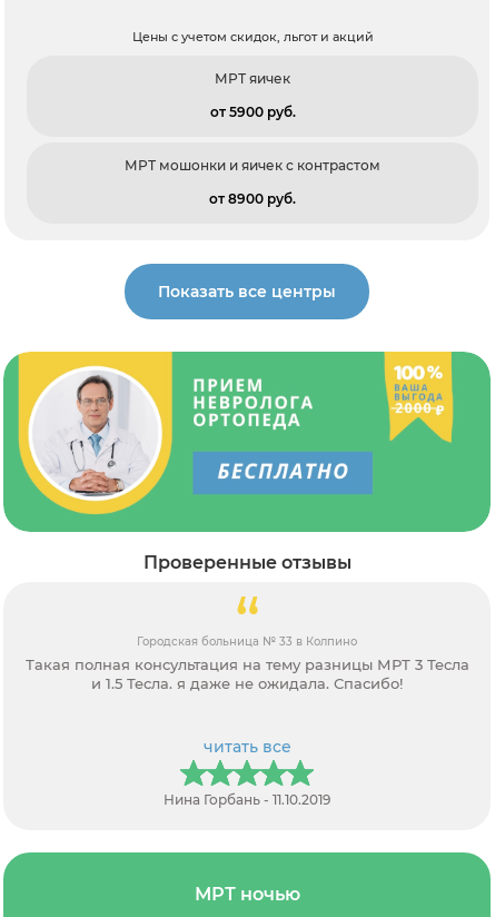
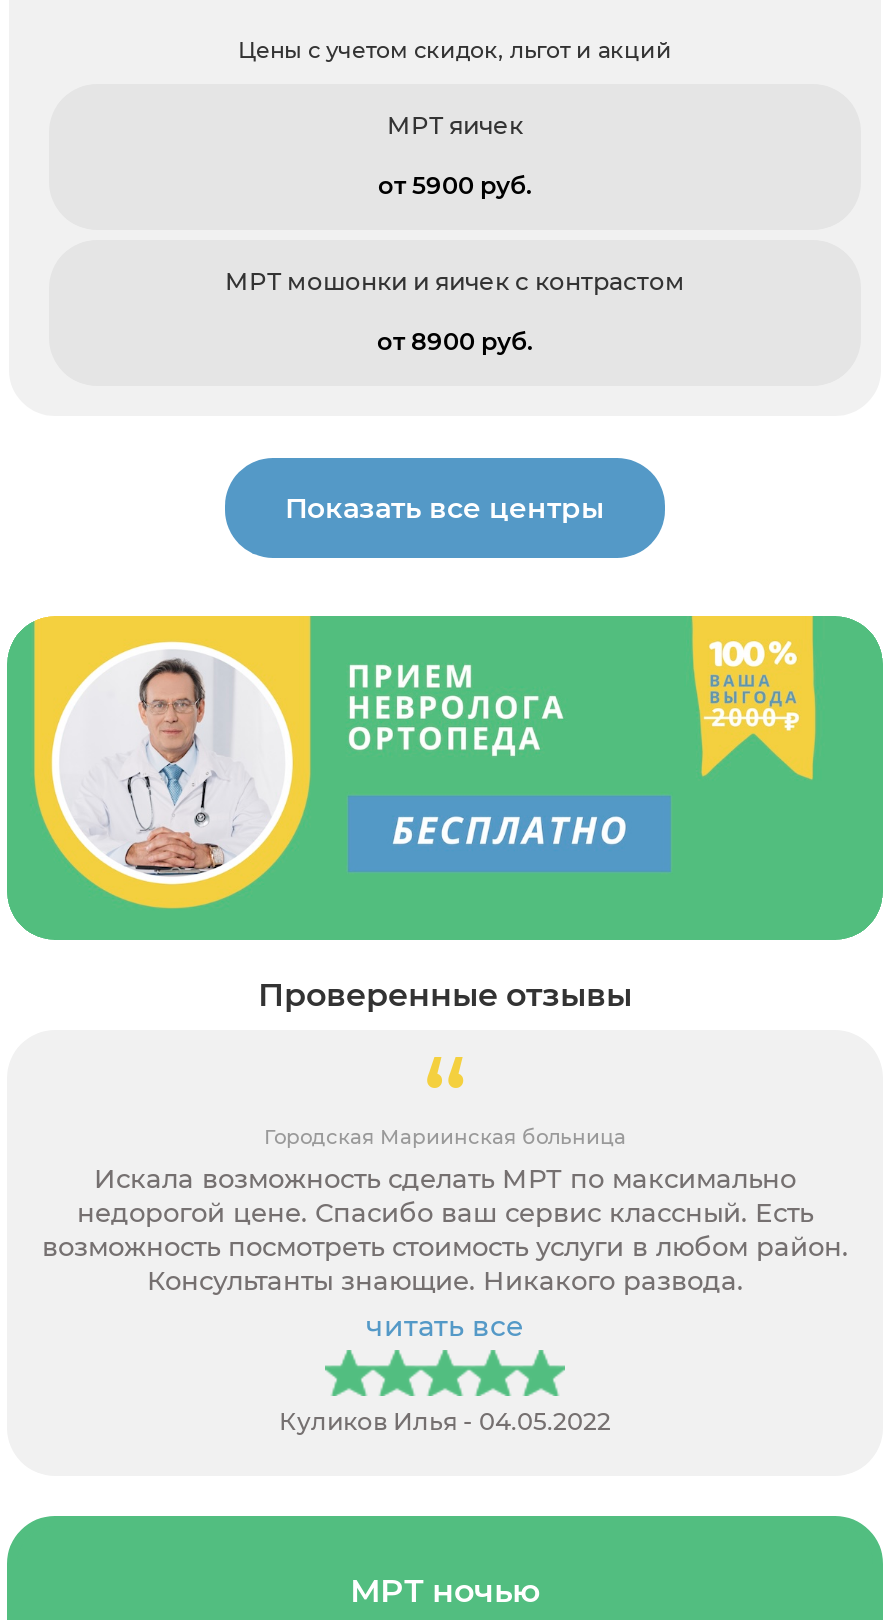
- Городская больница № 33 в Колпино
- Такая полная консультация на тему разницы МРТ 3 Тесла
- и 1.5 Тесла. я даже не ожидала. Спасибо!
+ Городская Мариинская больница
+ Искала возможность сделать МРТ по максимально
+ недорогой цене. Спасибо ваш сервис классный. Есть
+ возможность посмотреть стоимость услуги в любом район.
+ Консультанты знающие. Никакого развода.

- Нина Горбань - 11.10.2019
+ Куликов Илья - 04.05.2022
